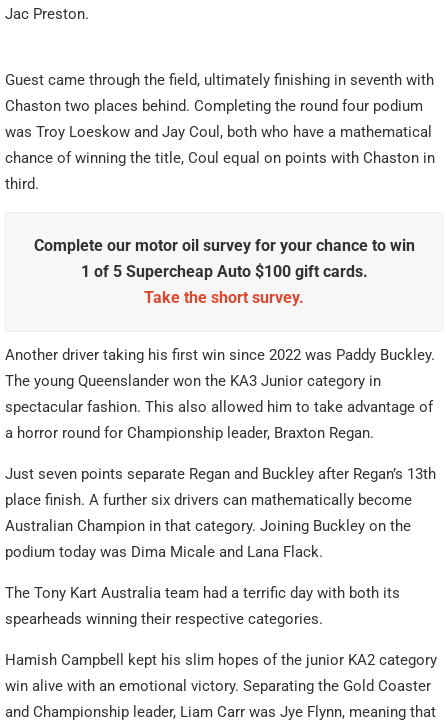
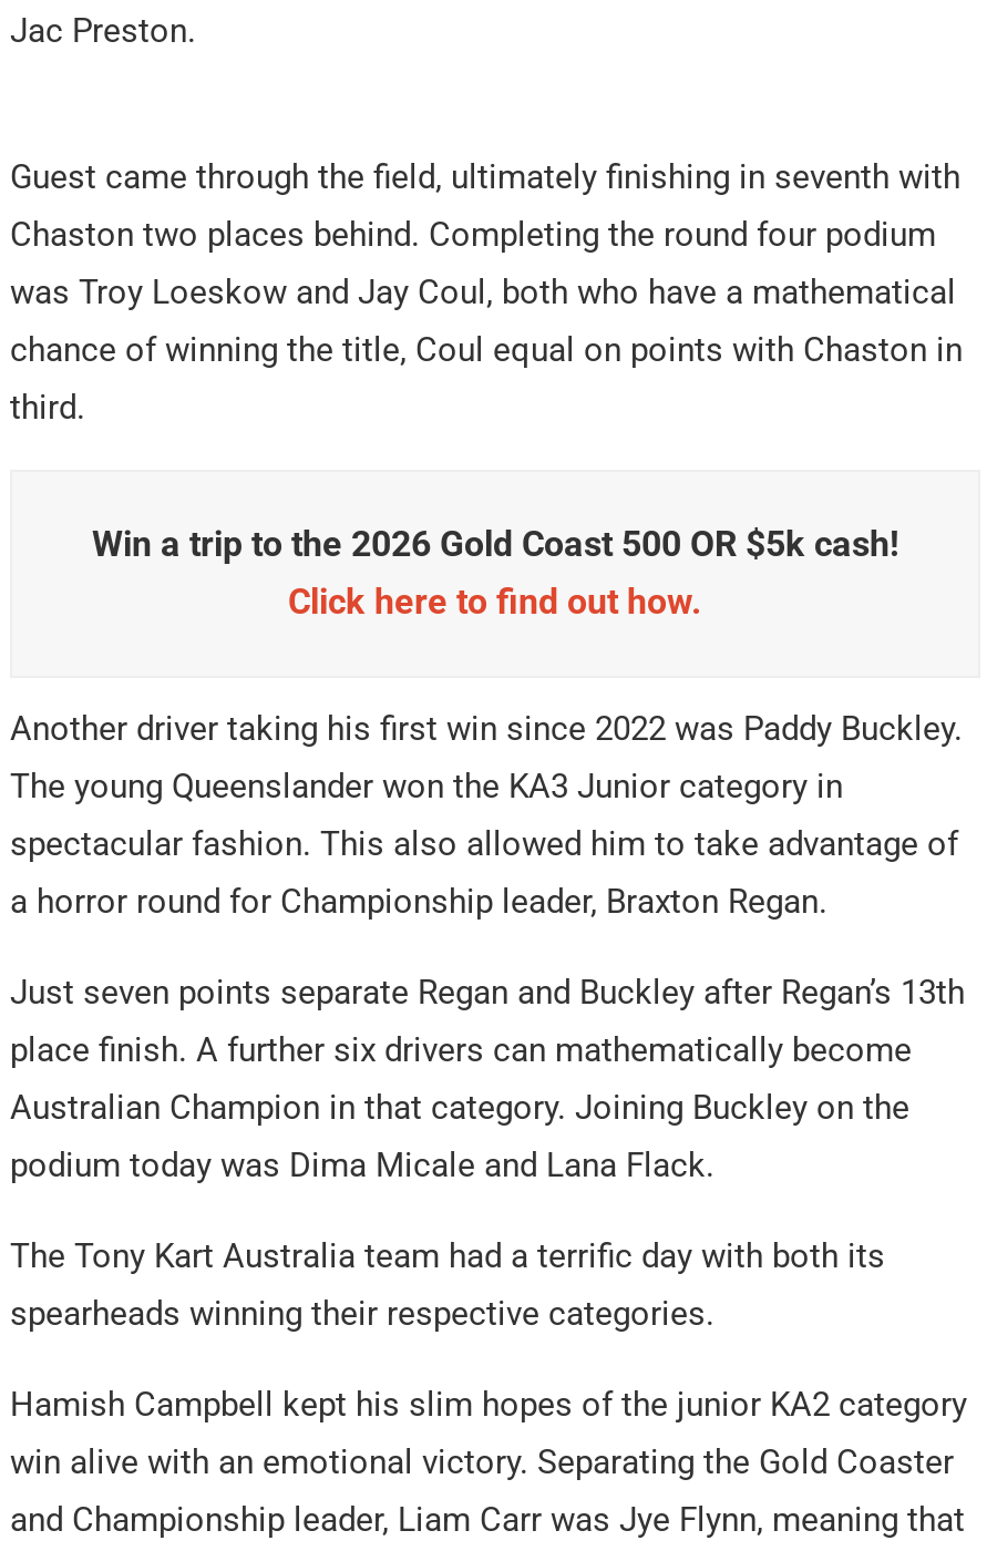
- Complete our motor oil survey for your chance to win
- 1 of 5 Supercheap Auto $100 gift cards.
- Take the short survey.
+ Win a trip to the 2026 Gold Coast 500 OR $5k cash!
+ Click here to find out how.
